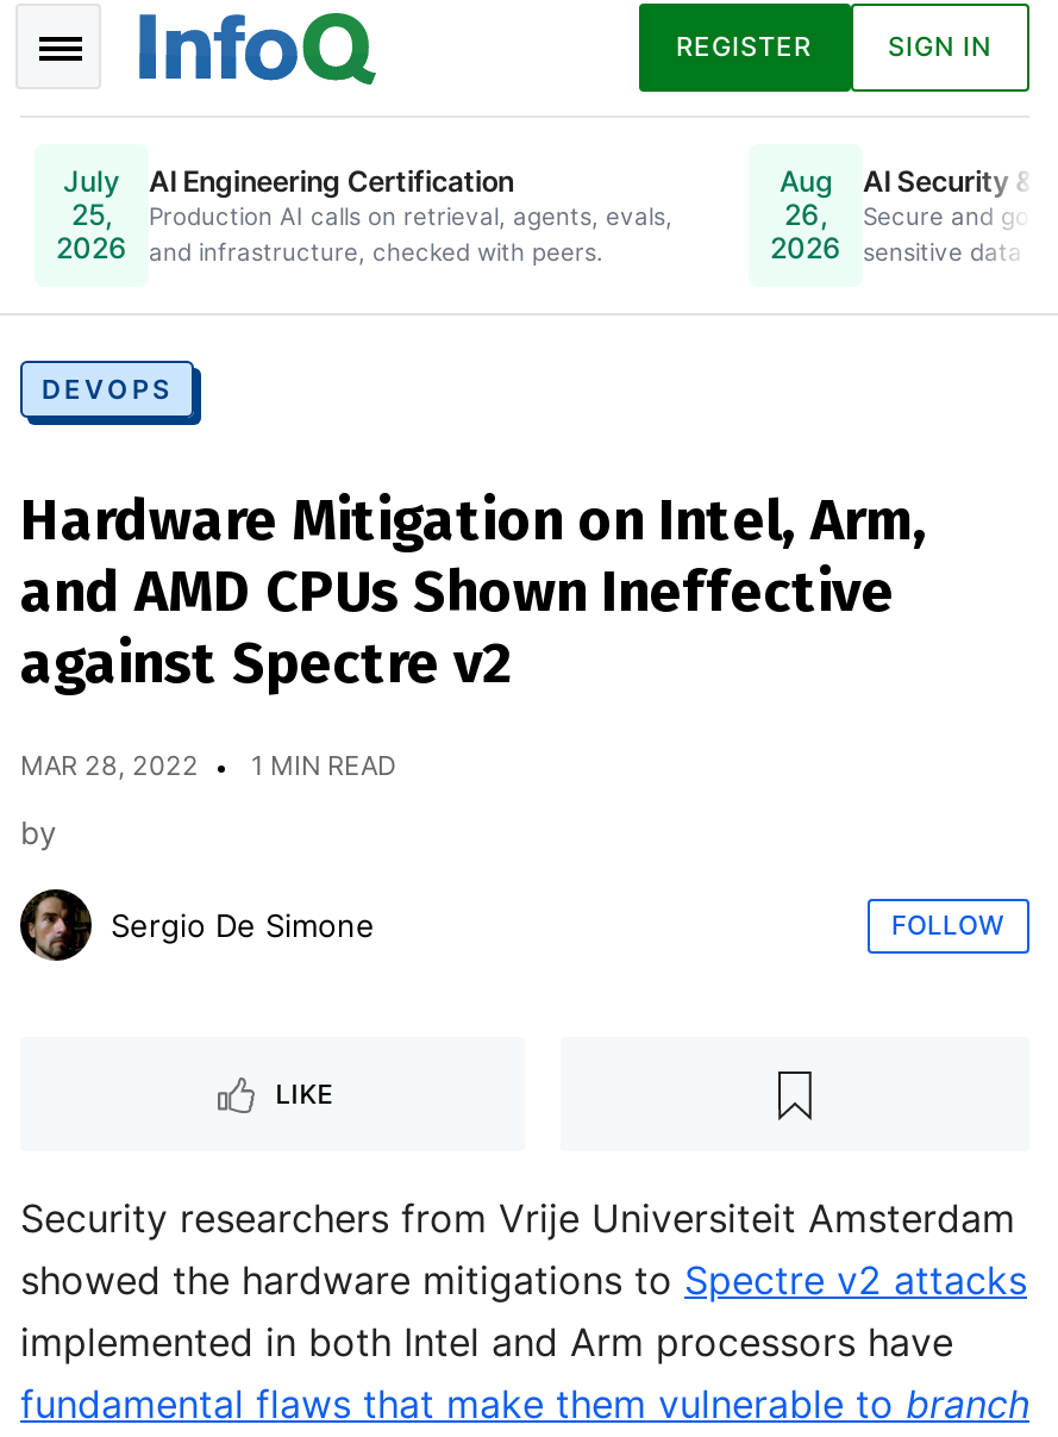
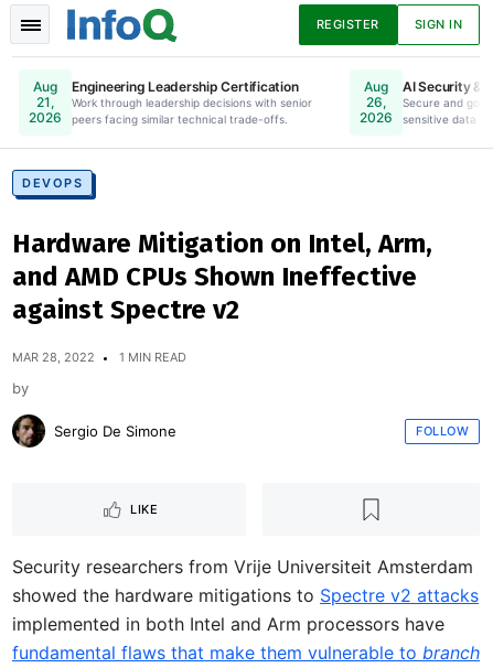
- July
- 25,
+ Aug
+ 21,

- AI Engineering Certification
- Production AI calls on retrieval, agents, evals,
- and infrastructure, checked with peers.
+ Engineering Leadership Certification
+ Work through leadership decisions with senior
+ peers facing similar technical trade-offs.
